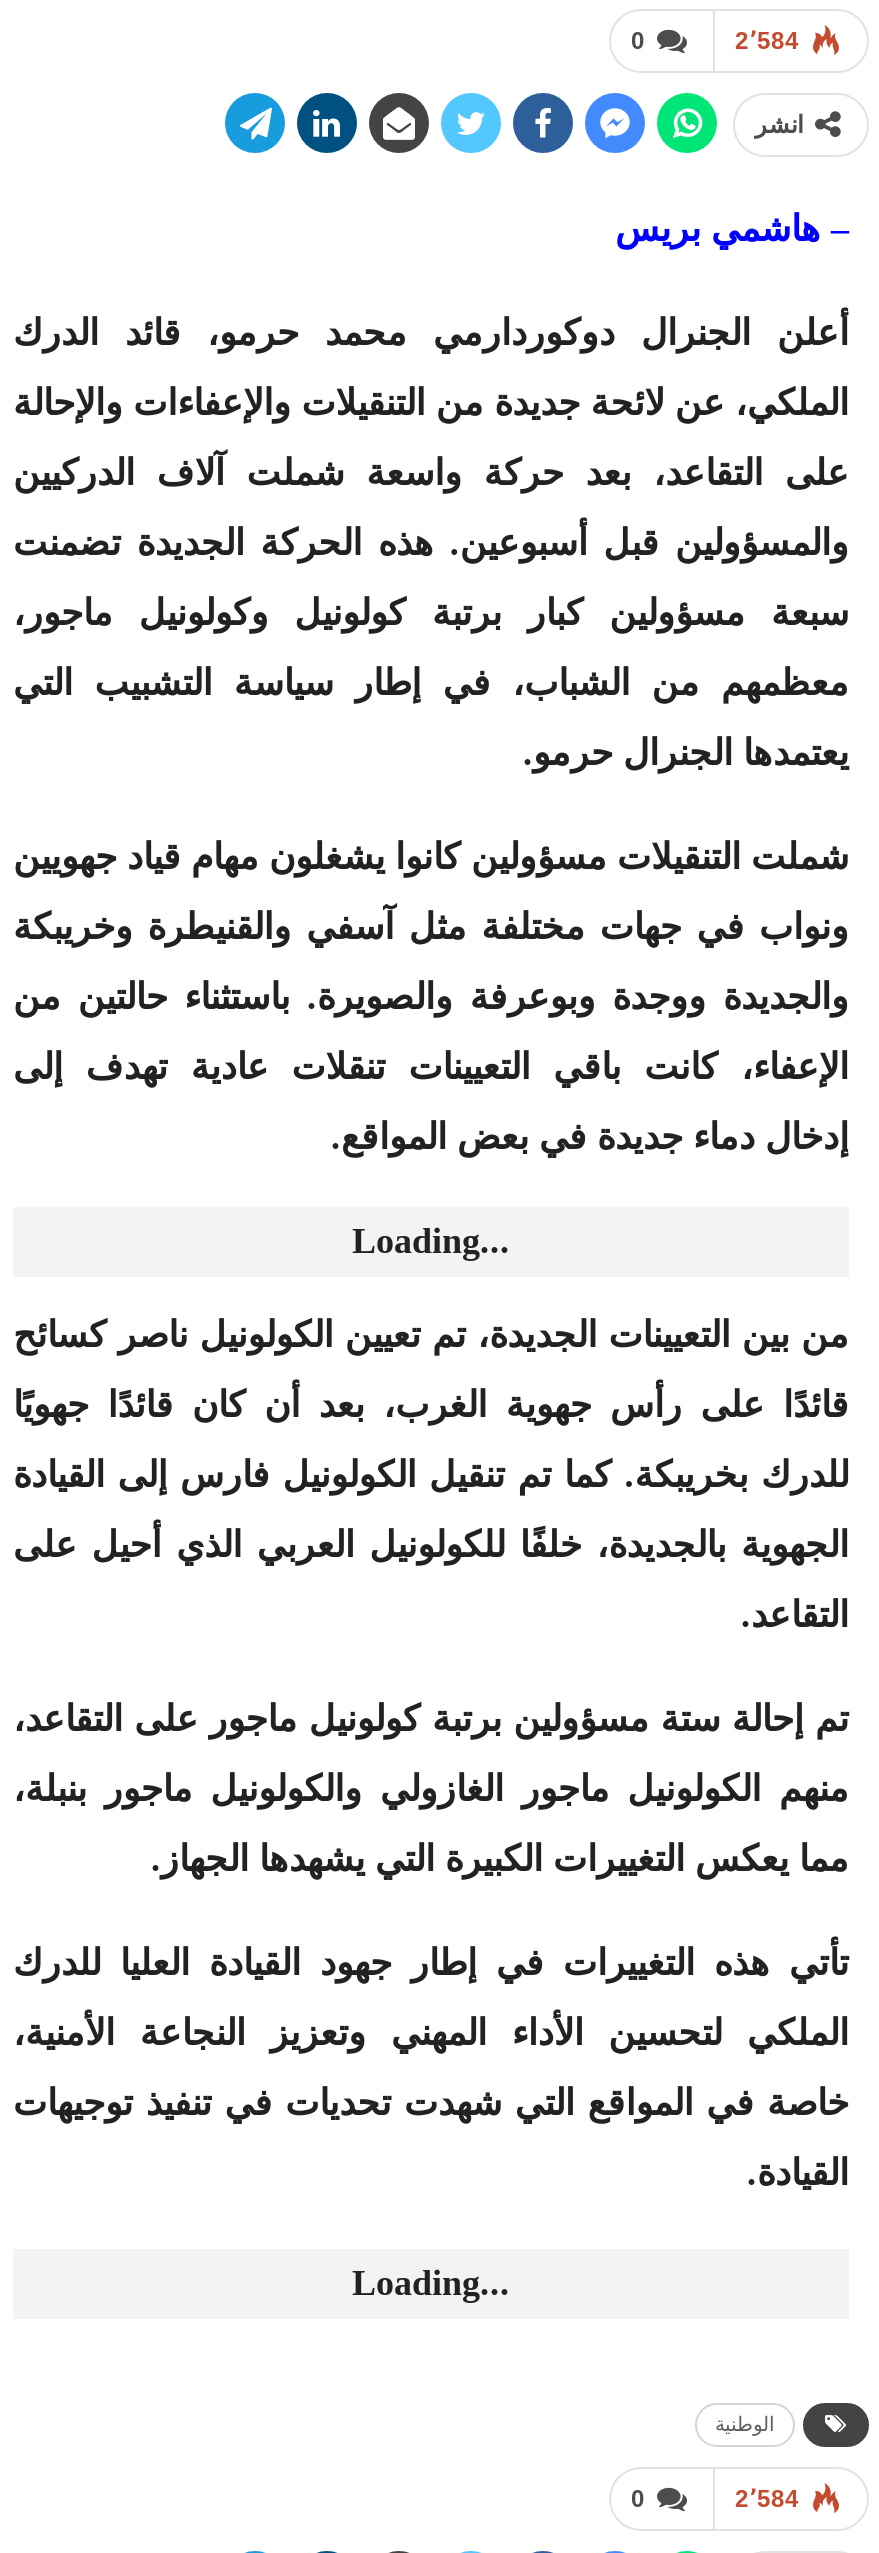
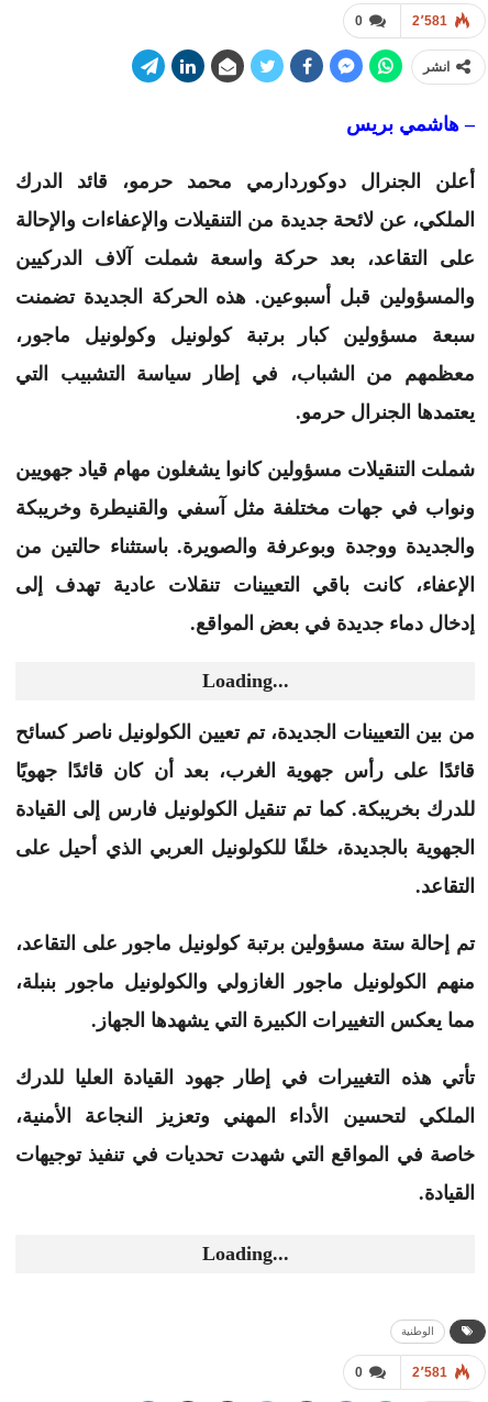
- 2٬584
+ 2٬581

- 2٬584
+ 2٬581
